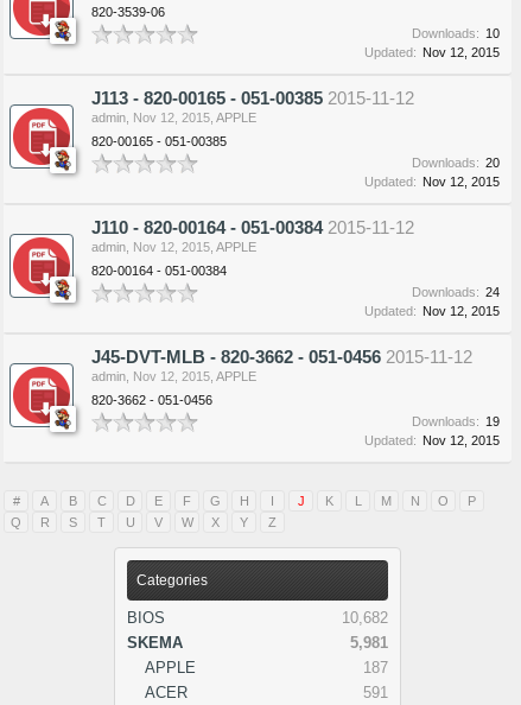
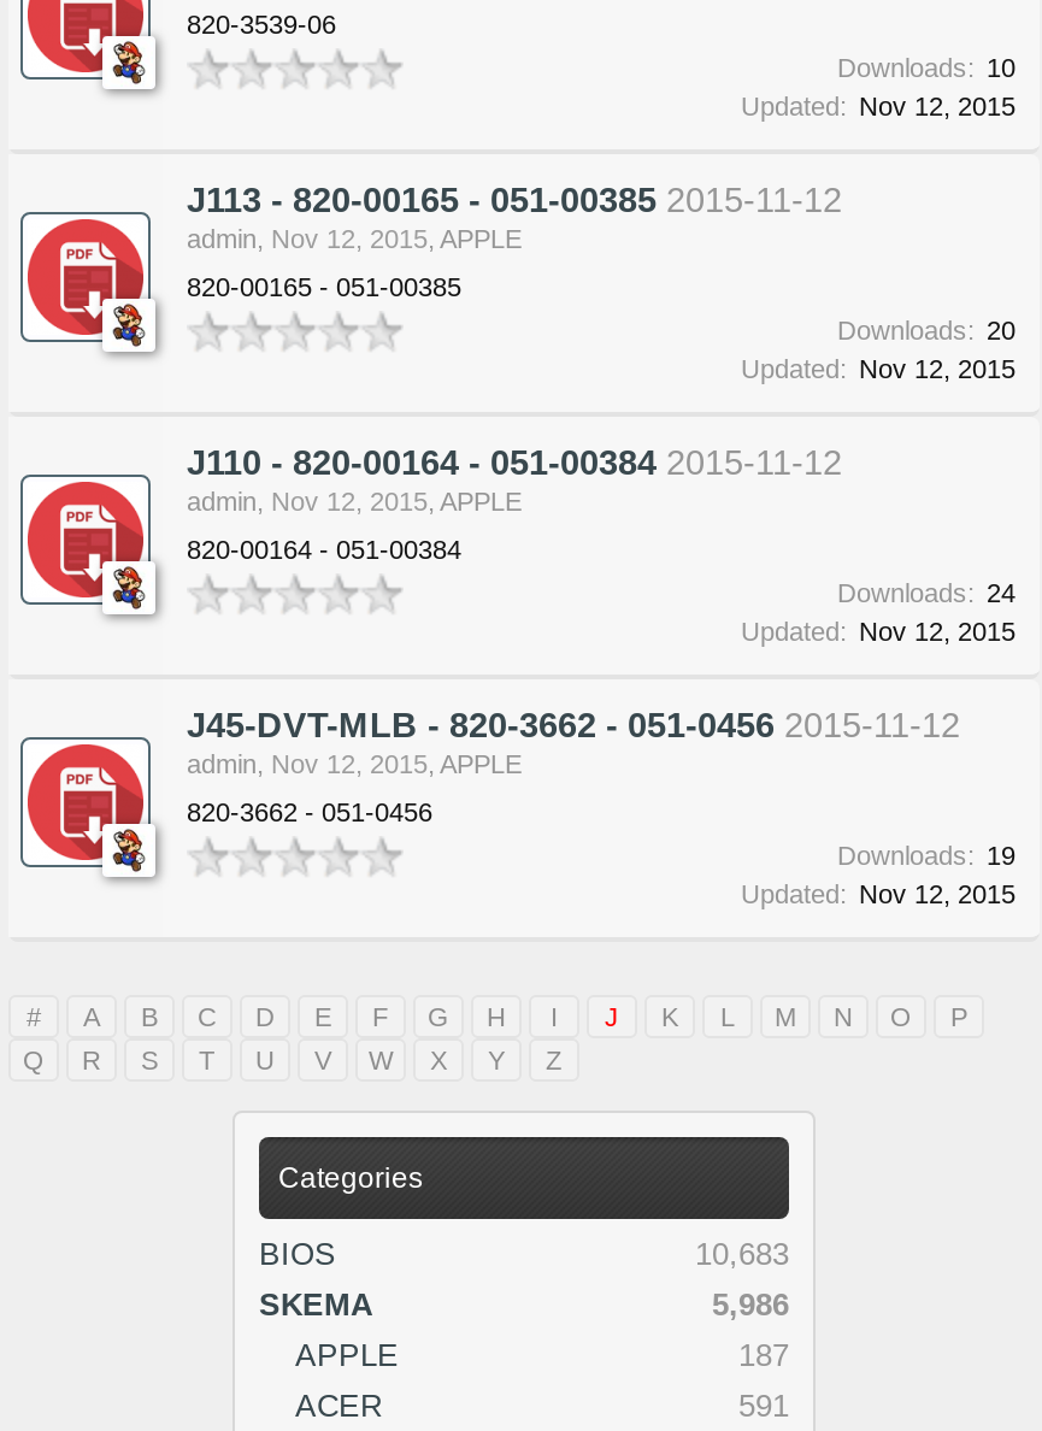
- 10,682
+ 10,683

- 5,981
+ 5,986
